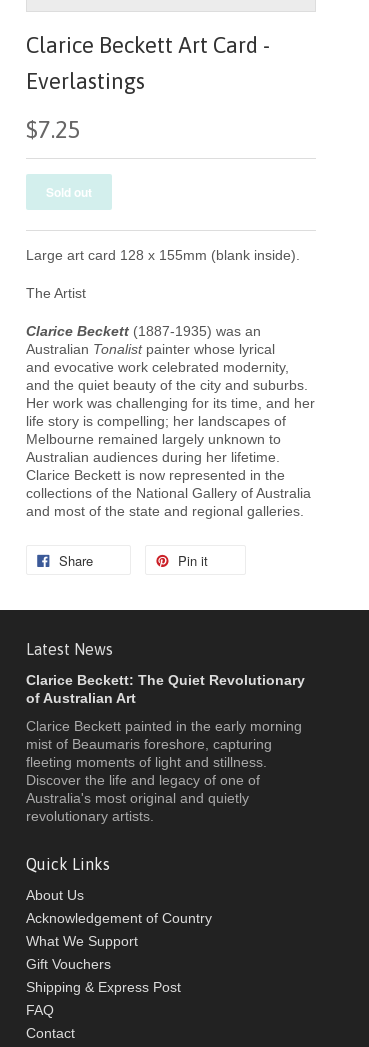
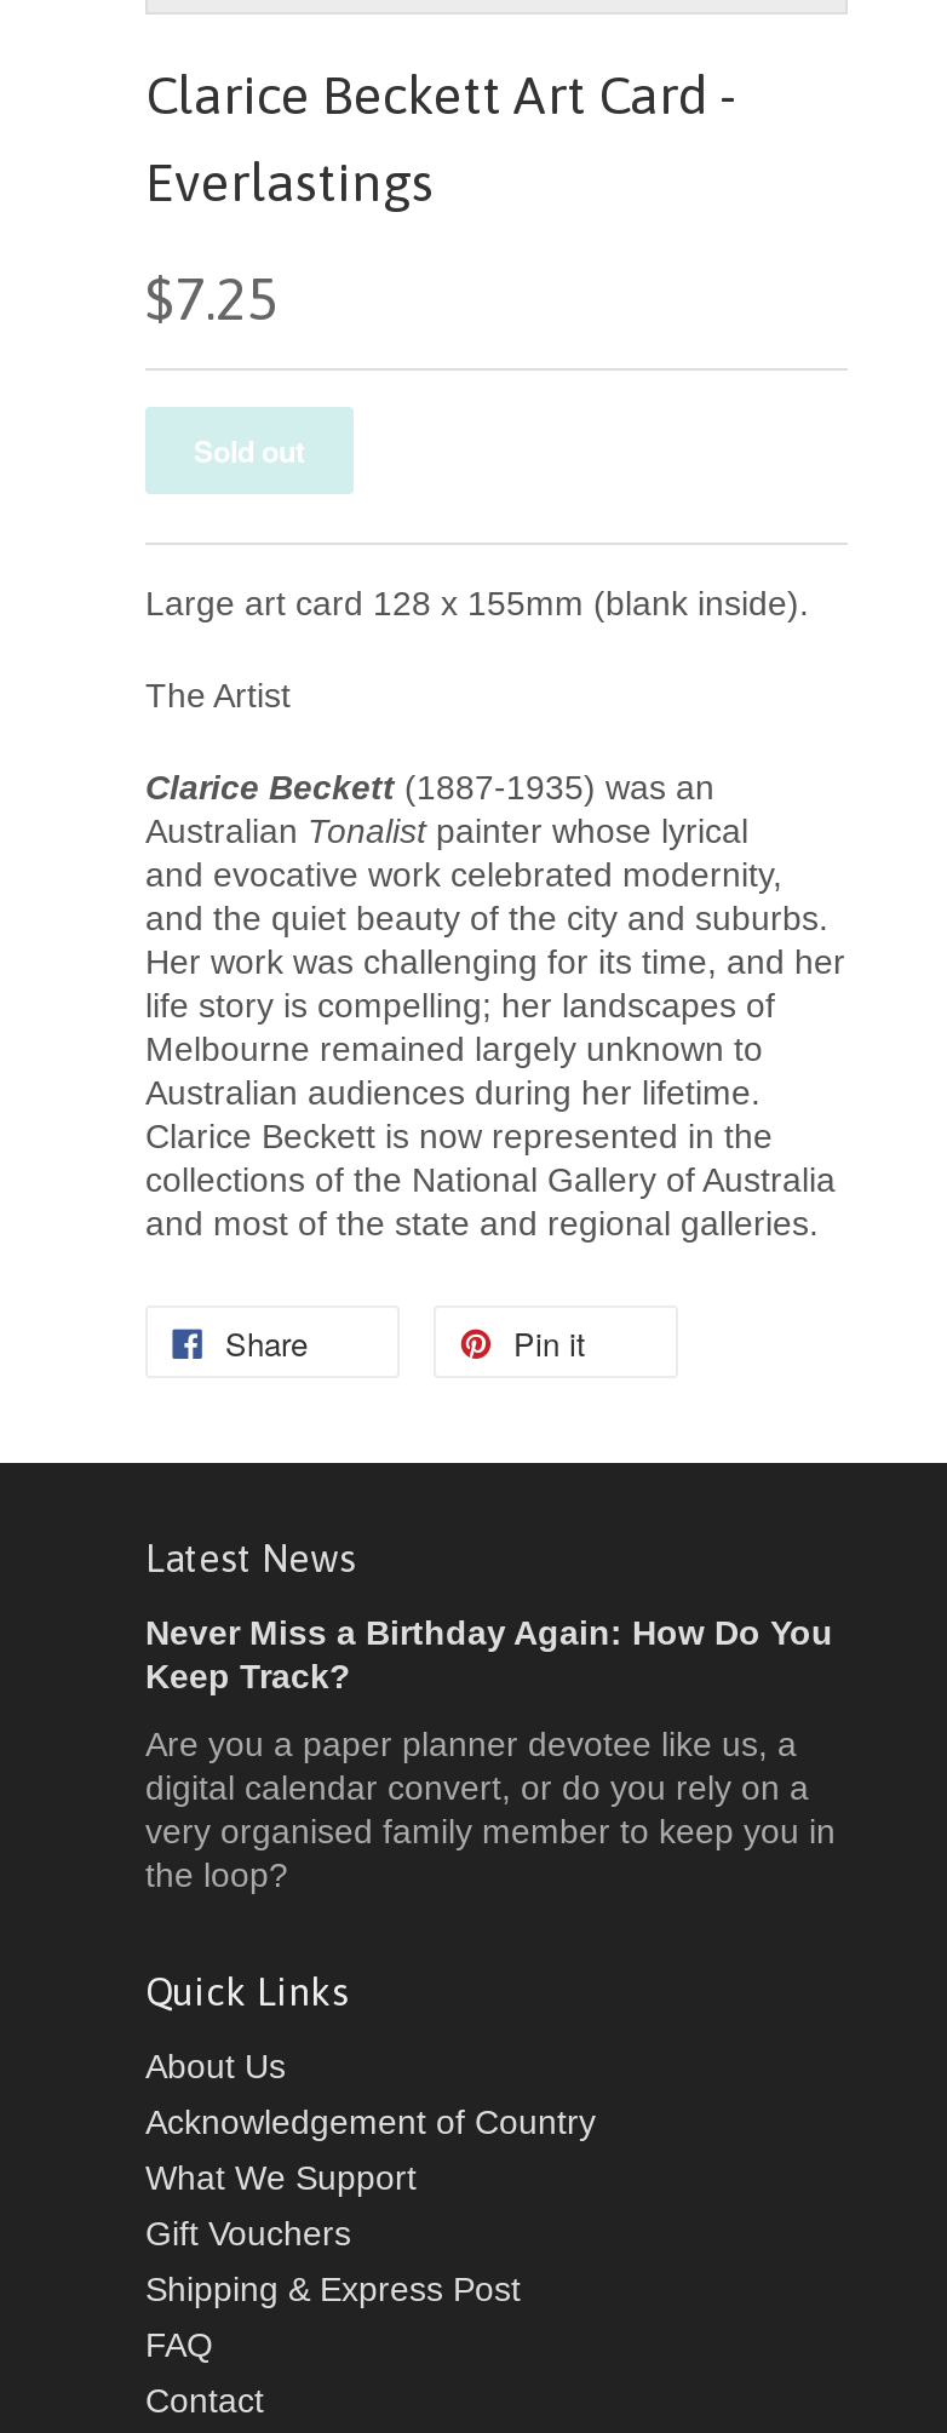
- Clarice Beckett: The Quiet Revolutionary
- of Australian Art
+ Never Miss a Birthday Again: How Do You
+ Keep Track?

- Clarice Beckett painted in the early morning
- mist of Beaumaris foreshore, capturing
- fleeting moments of light and stillness.
- Discover the life and legacy of one of
- Australia's most original and quietly
- revolutionary artists.
+ Are you a paper planner devotee like us, a
+ digital calendar convert, or do you rely on a
+ very organised family member to keep you in
+ the loop?
